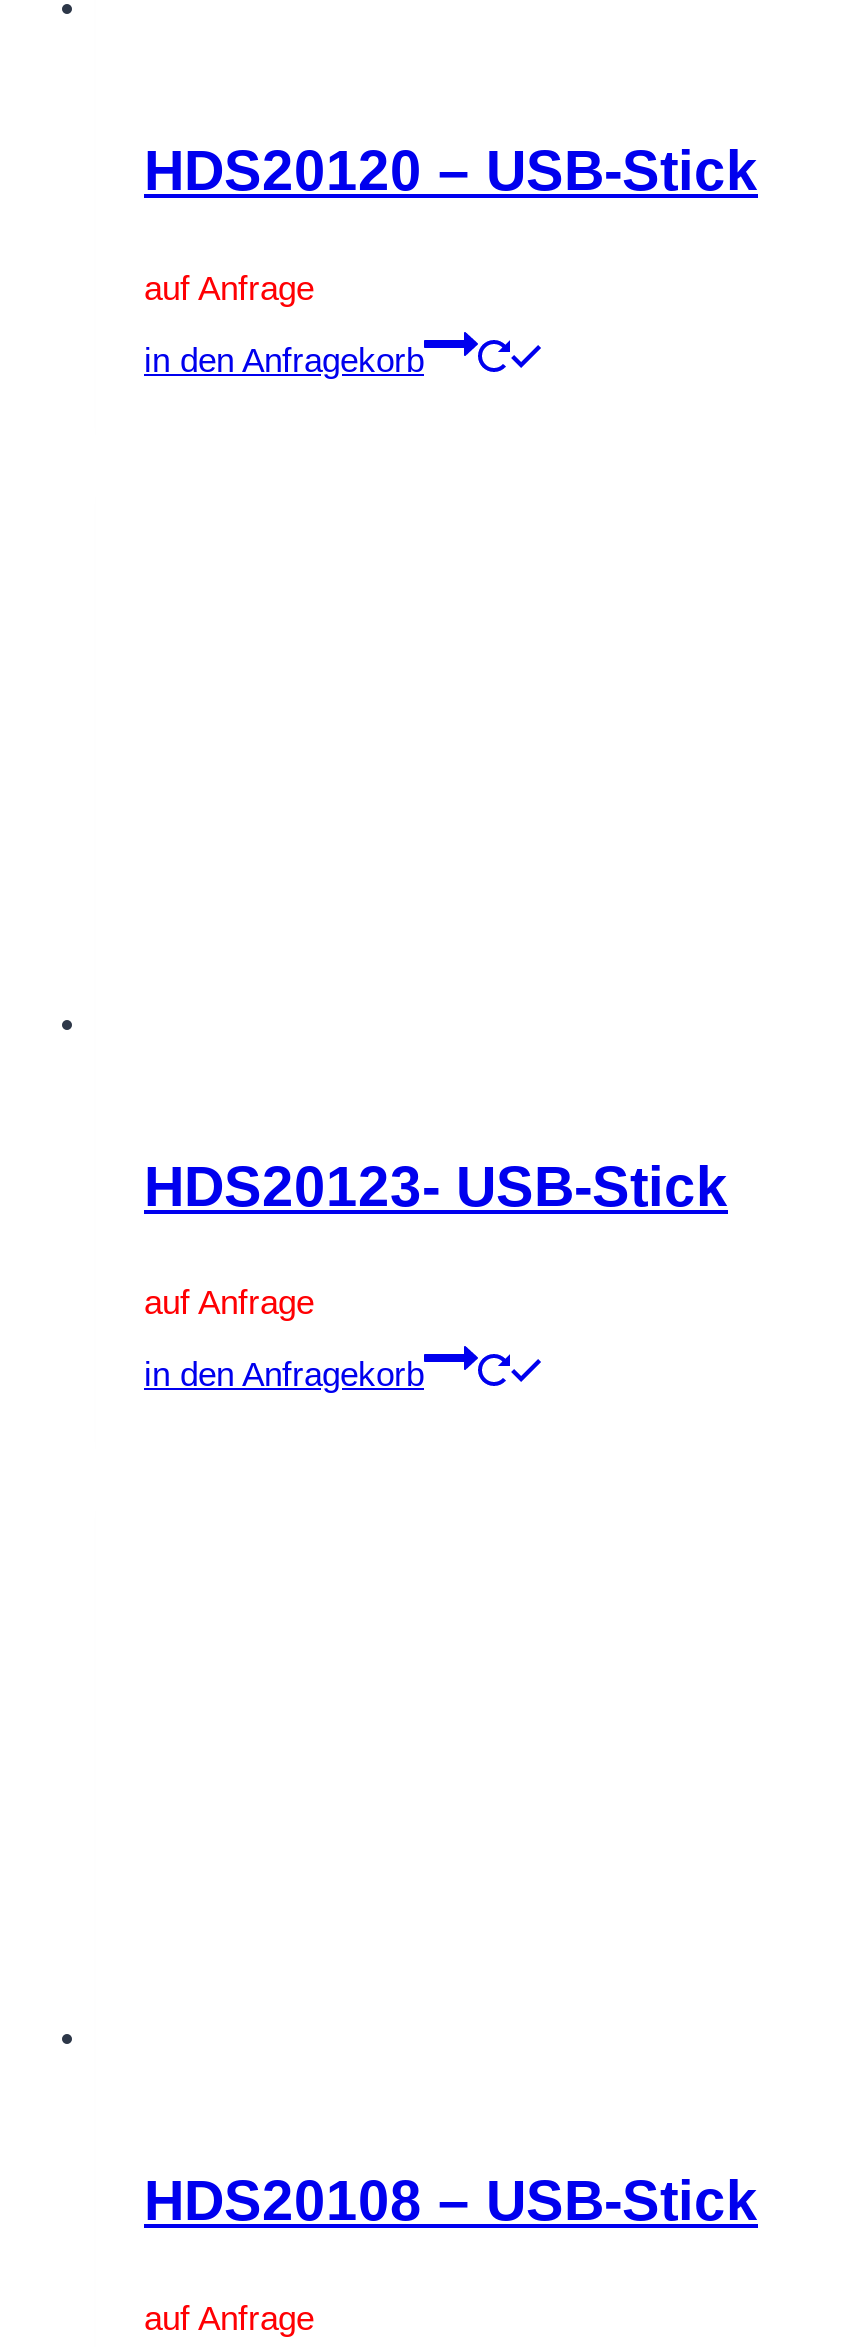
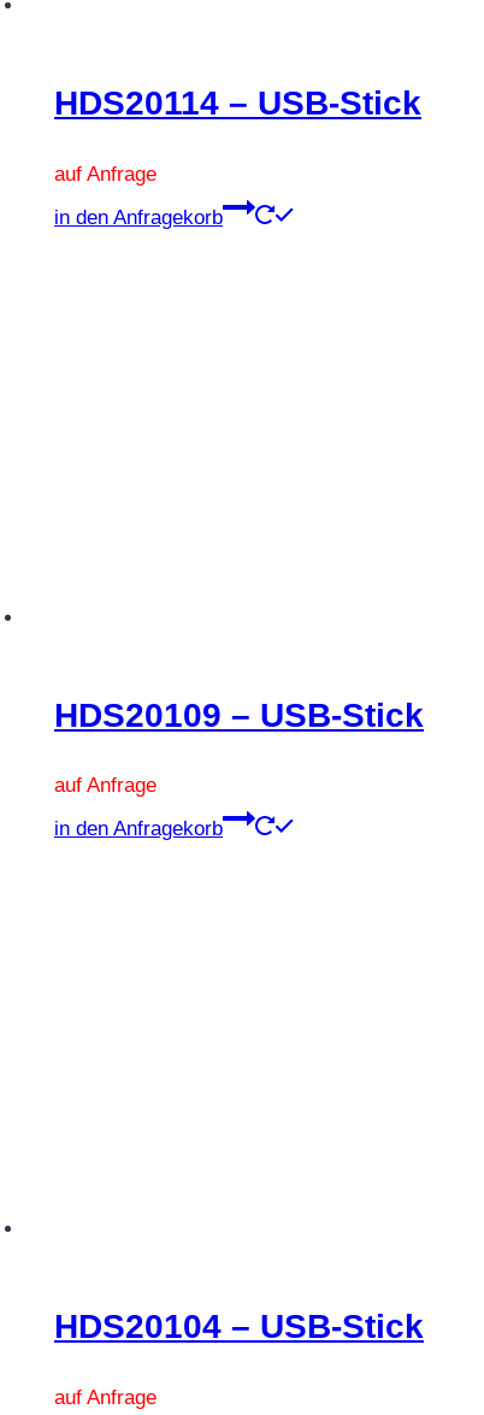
- HDS20120 – USB-Stick
+ HDS20114 – USB-Stick

- HDS20123- USB-Stick
+ HDS20109 – USB-Stick

- HDS20108 – USB-Stick
+ HDS20104 – USB-Stick
